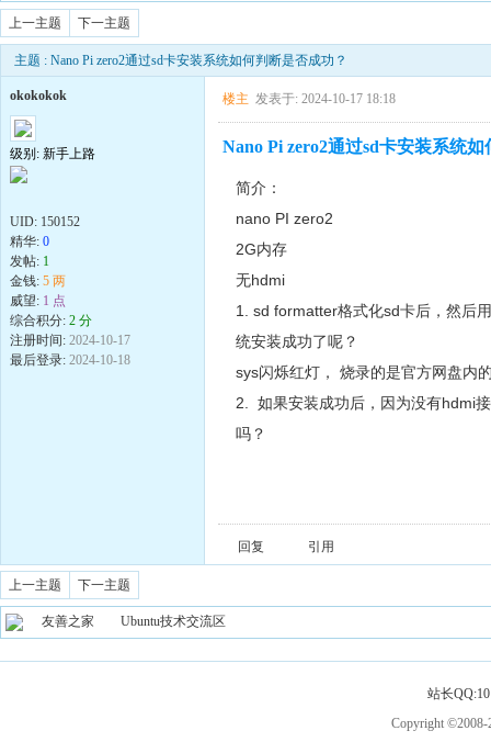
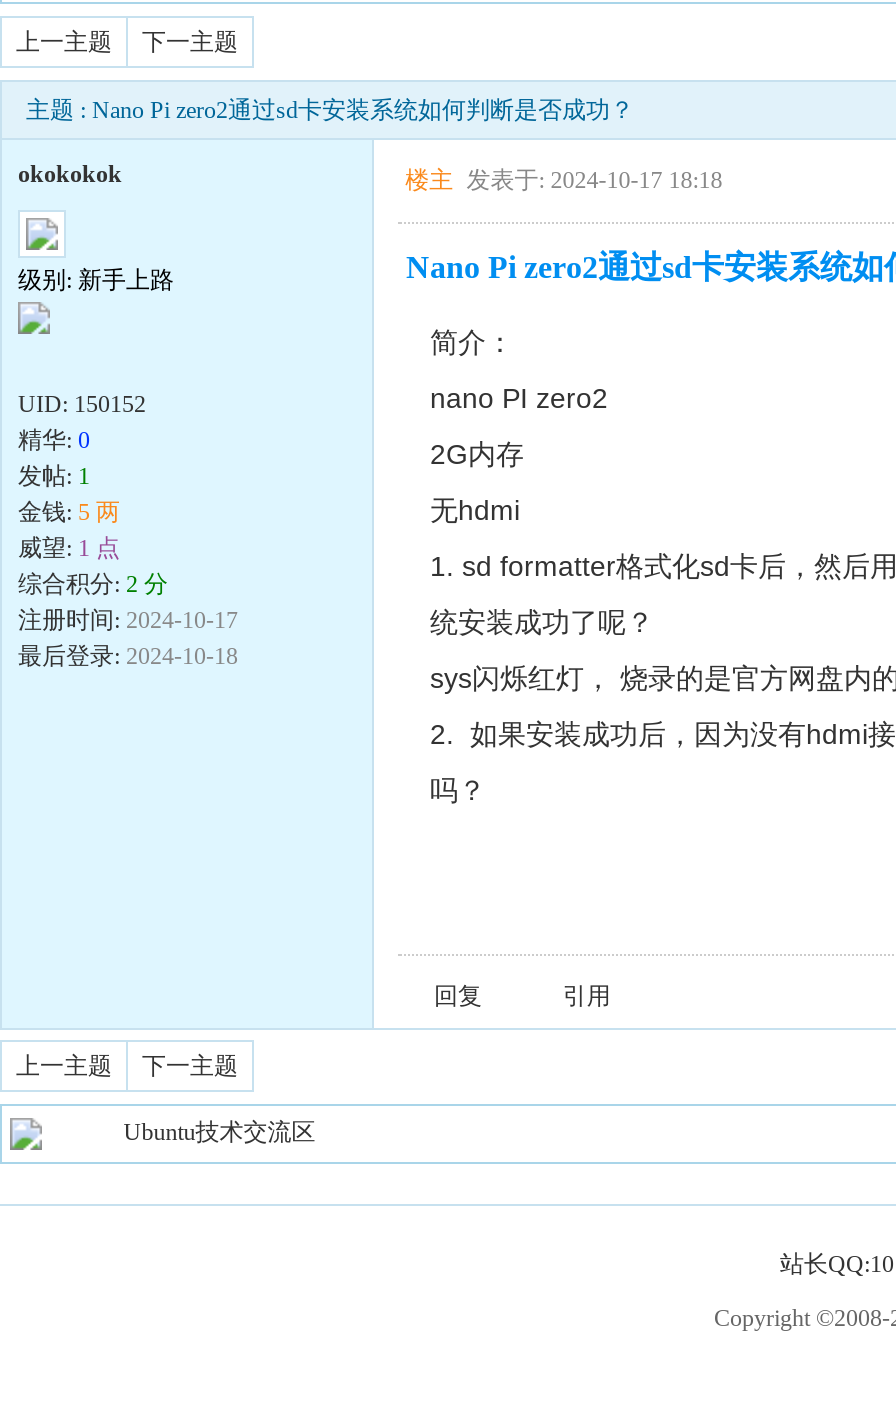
- 友善之家
